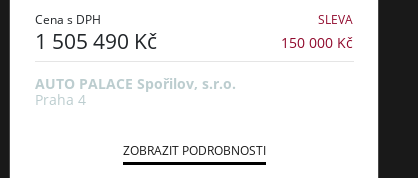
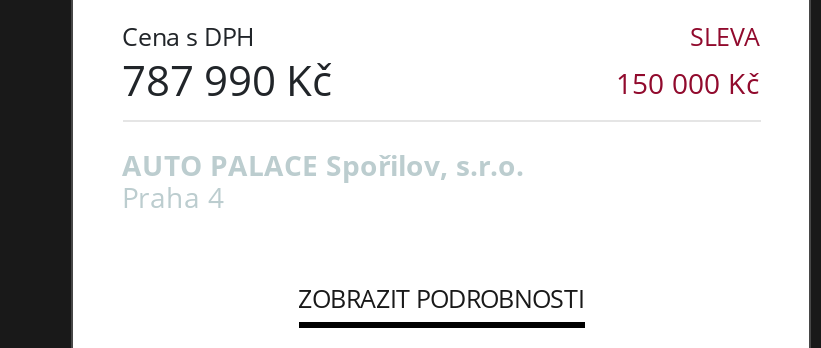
- 1 505 490 Kč
+ 787 990 Kč
